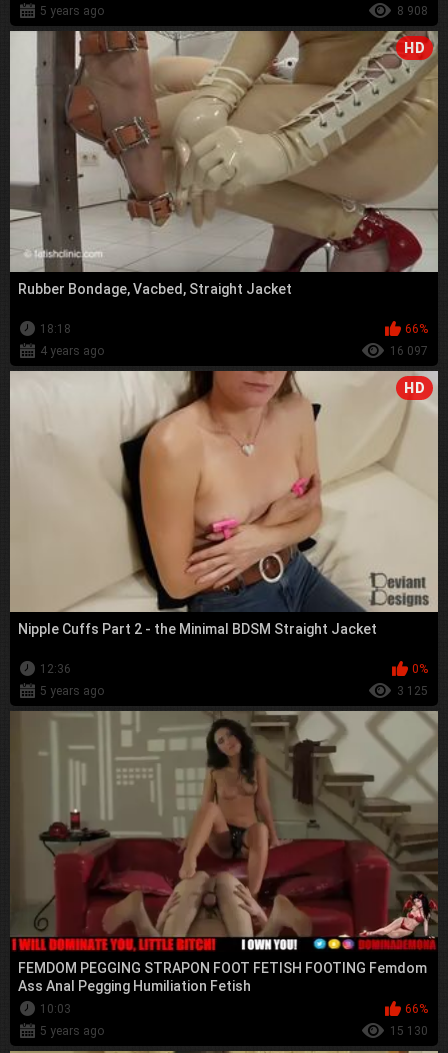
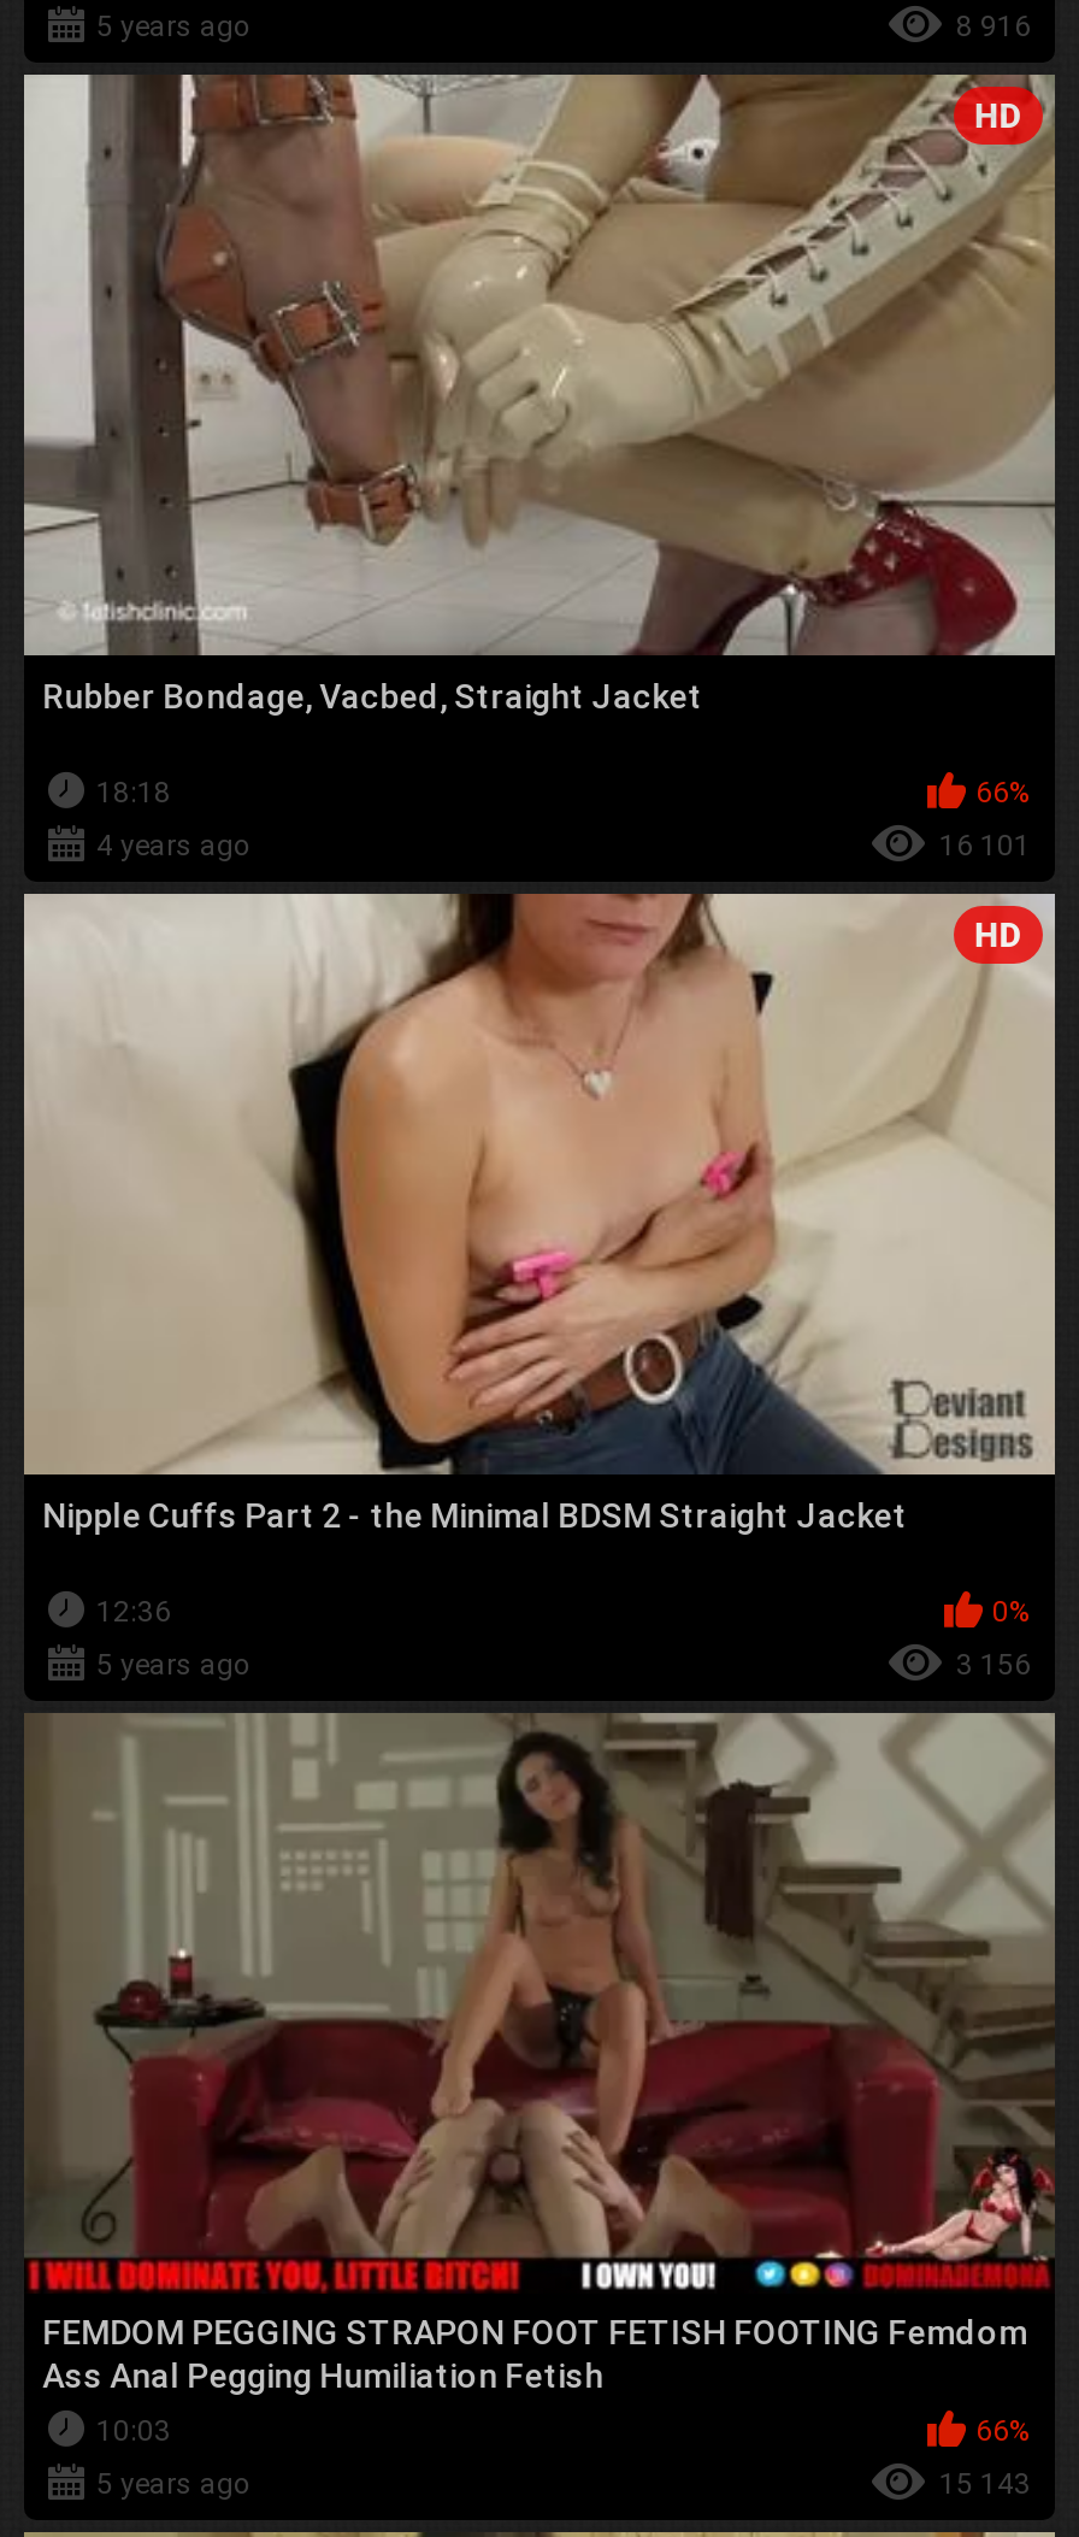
- 8 908
+ 8 916

- 16 097
+ 16 101

- 3 125
+ 3 156

- 15 130
+ 15 143
